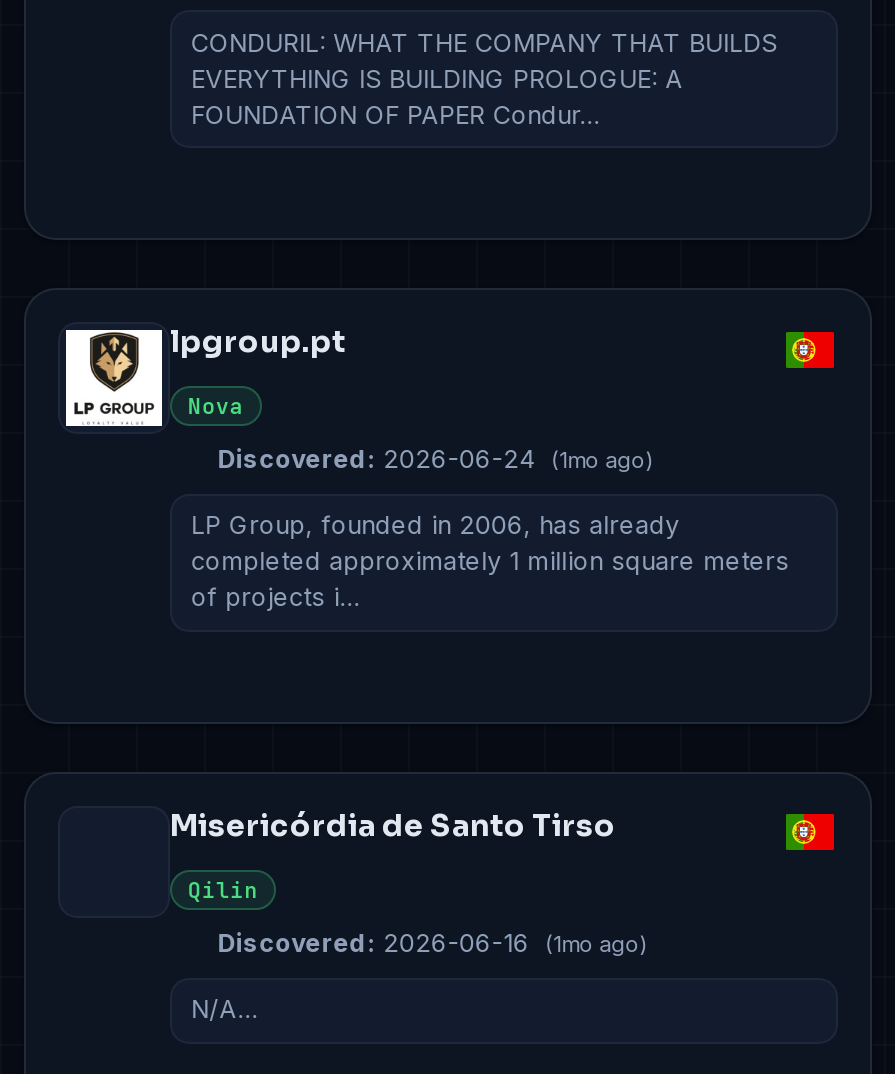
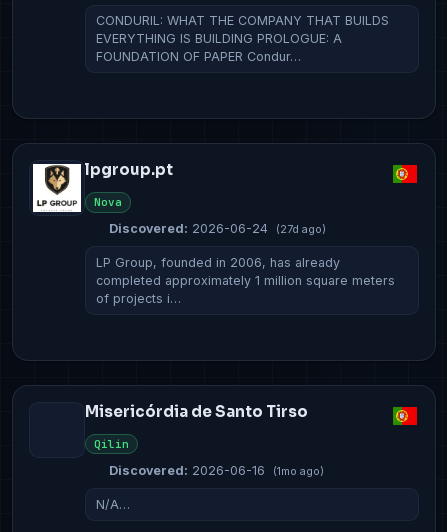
- Discovered: 2026-06-24 (1mo ago)
+ Discovered: 2026-06-24 (27d ago)
